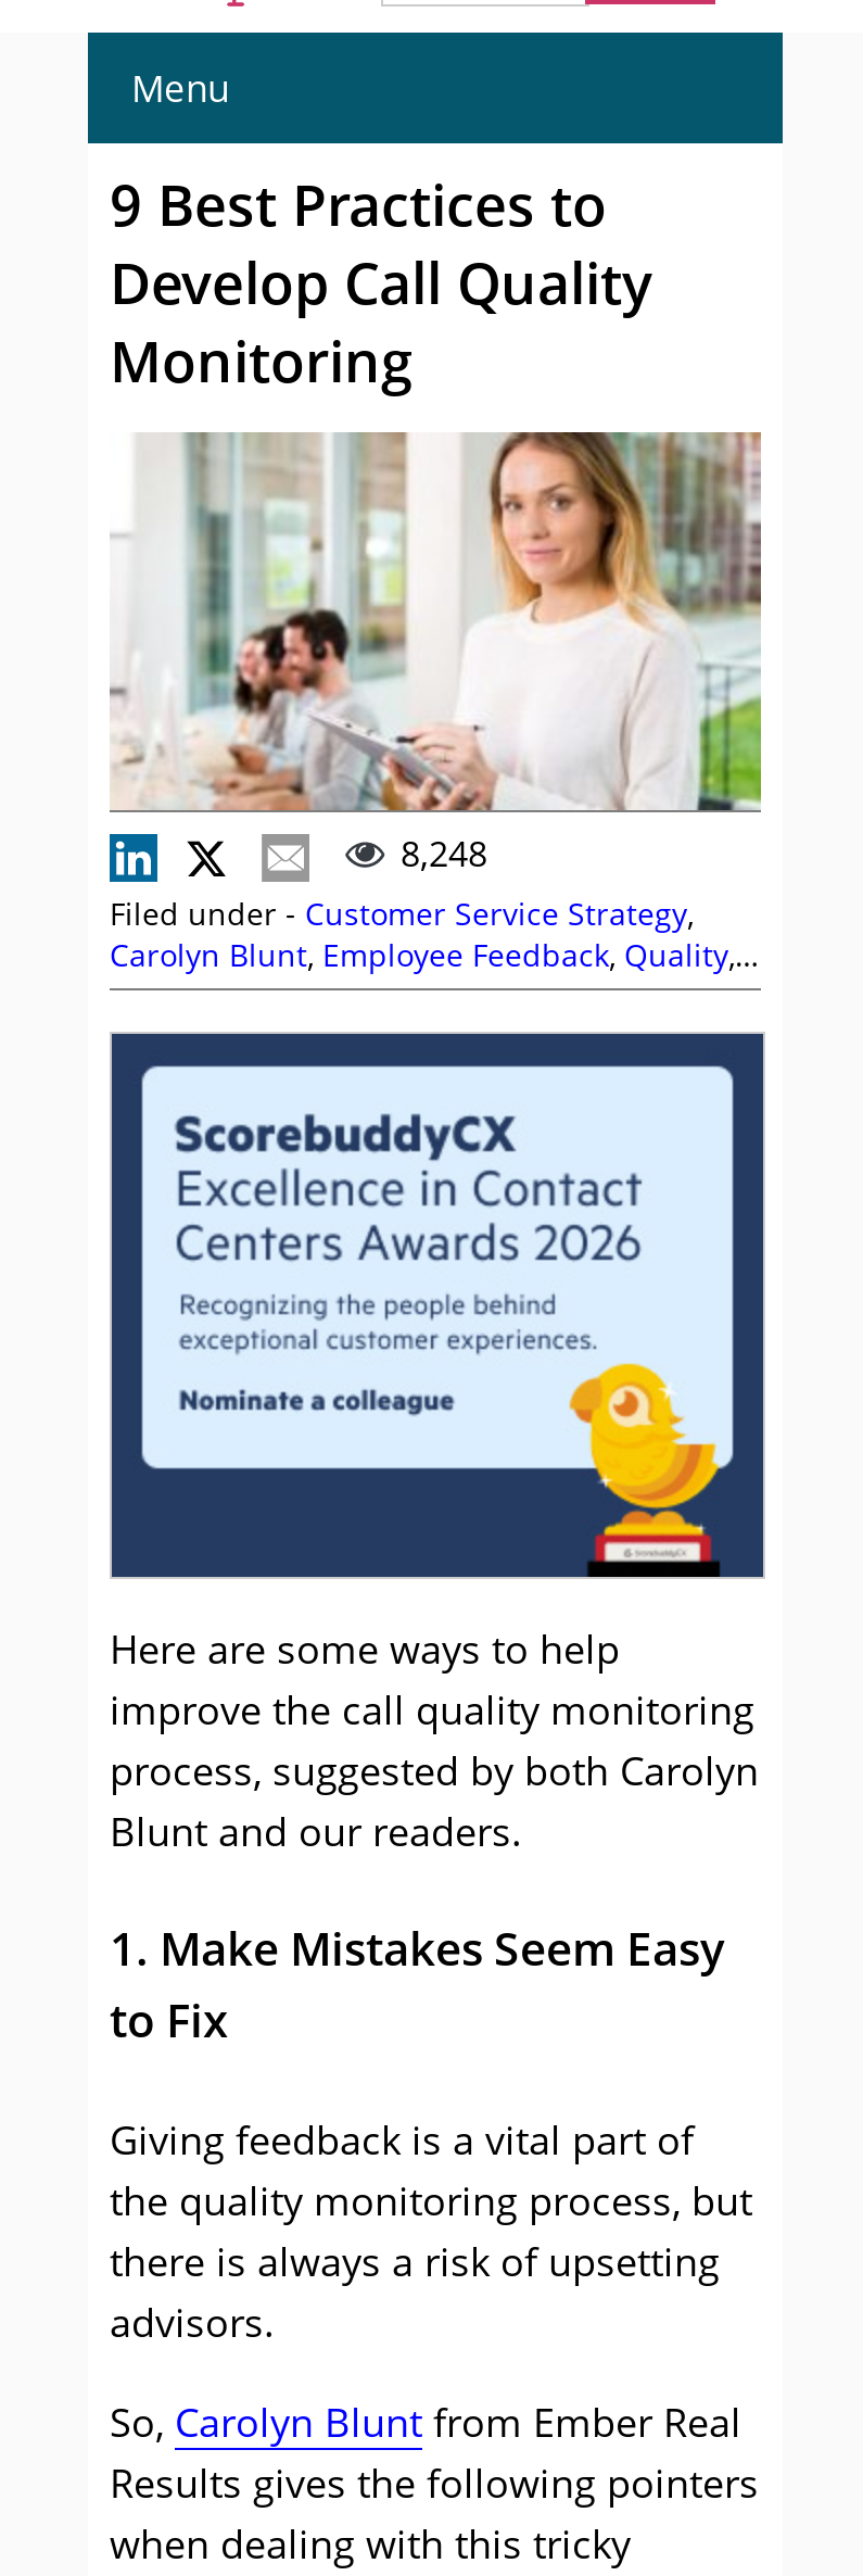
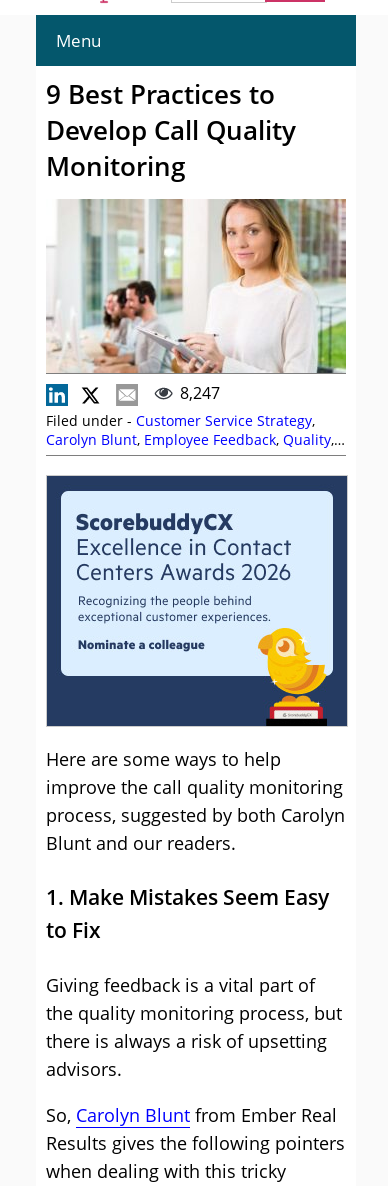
- 8,248
+ 8,247
